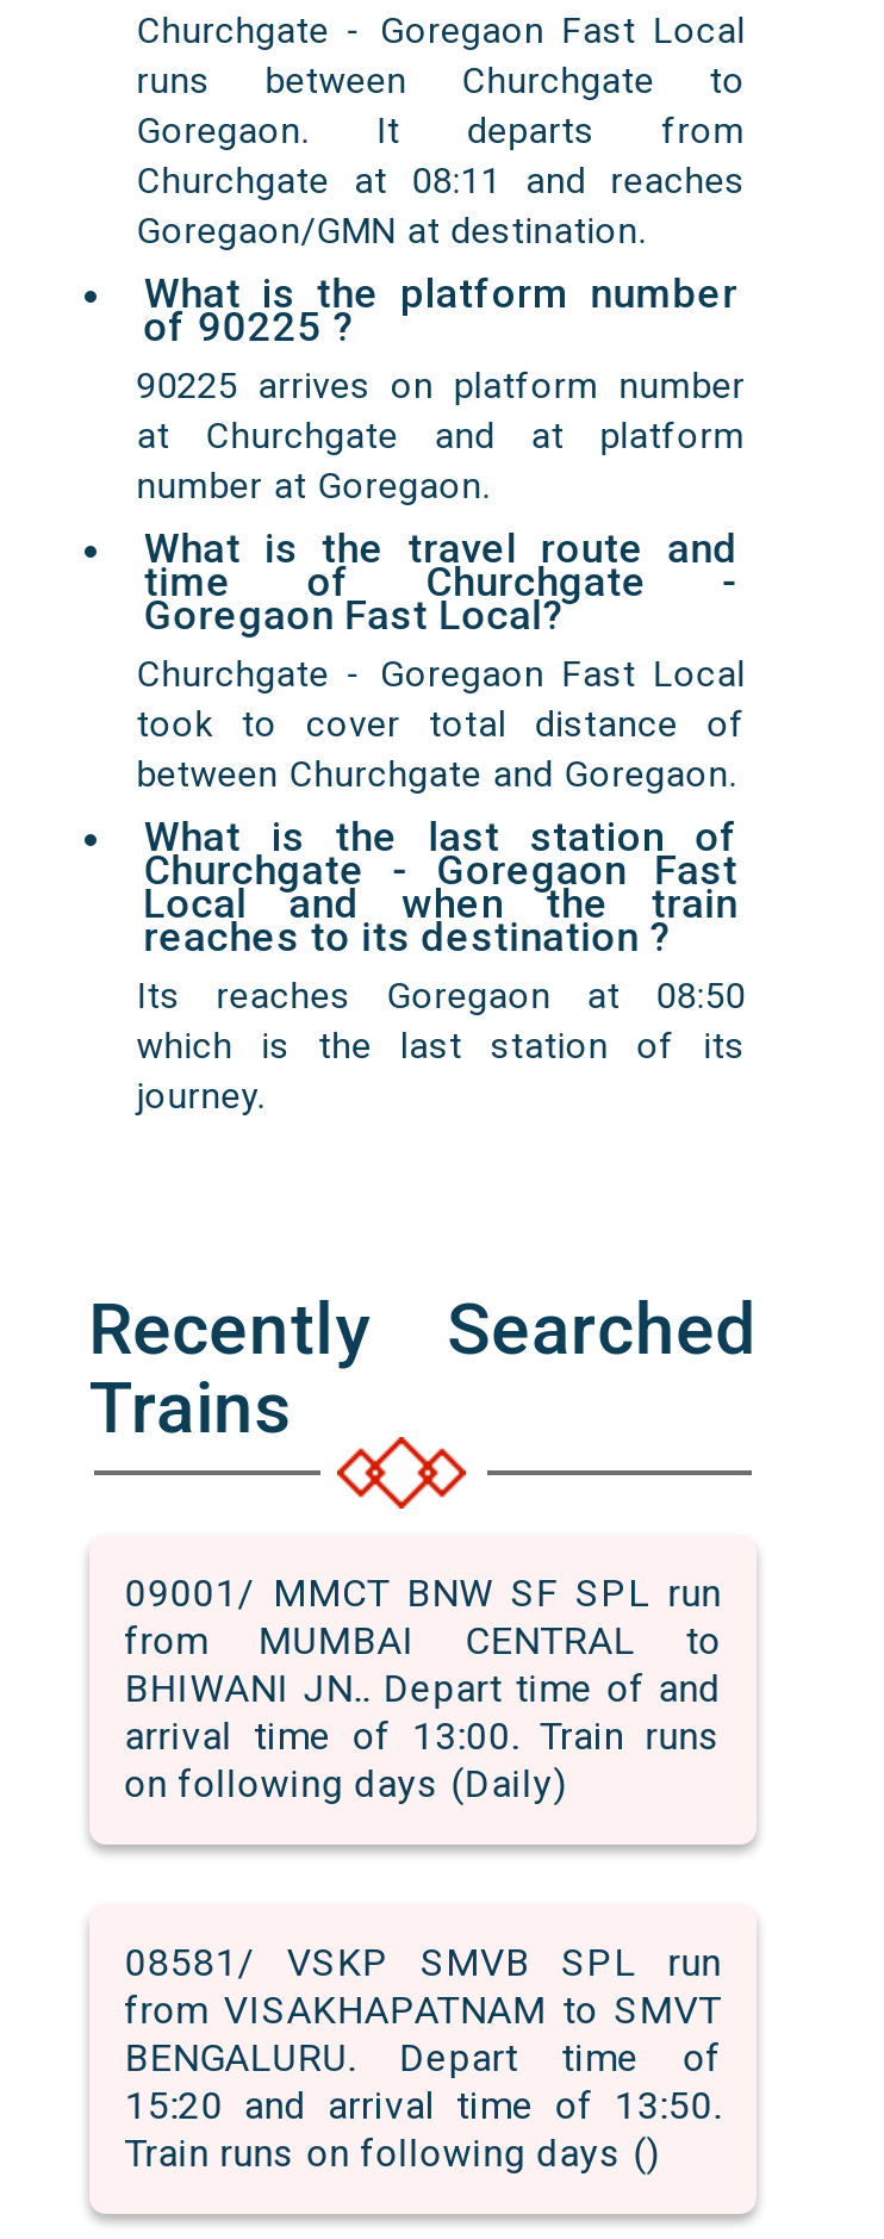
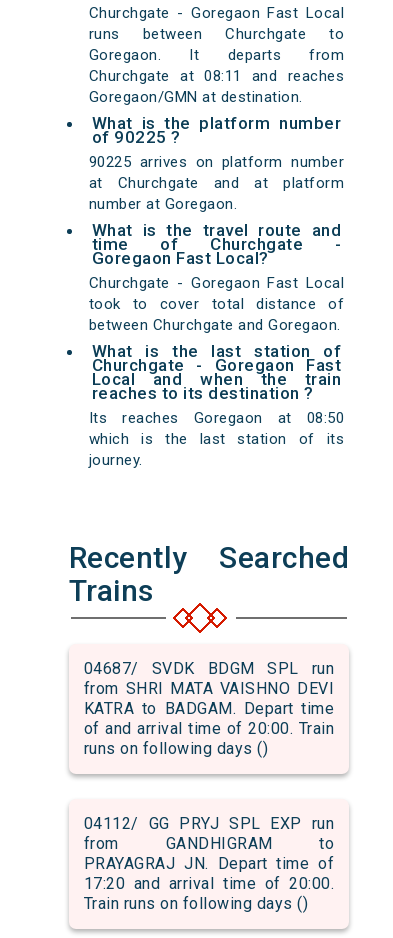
- 09001/ MMCT BNW SF SPL run
- from MUMBAI CENTRAL to
- BHIWANI JN.. Depart time of and
- arrival time of 13:00. Train runs
- on following days (Daily)
+ 04687/ SVDK BDGM SPL run
+ from SHRI MATA VAISHNO DEVI
+ KATRA to BADGAM. Depart time
+ of and arrival time of 20:00. Train
+ runs on following days ()

- 08581/ VSKP SMVB SPL run
- from VISAKHAPATNAM to SMVT
- BENGALURU. Depart time of
- 15:20 and arrival time of 13:50.
+ 04112/ GG PRYJ SPL EXP run
+ from GANDHIGRAM to
+ PRAYAGRAJ JN. Depart time of
+ 17:20 and arrival time of 20:00.
